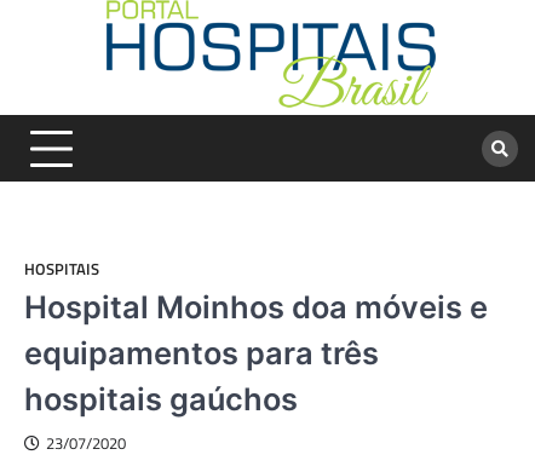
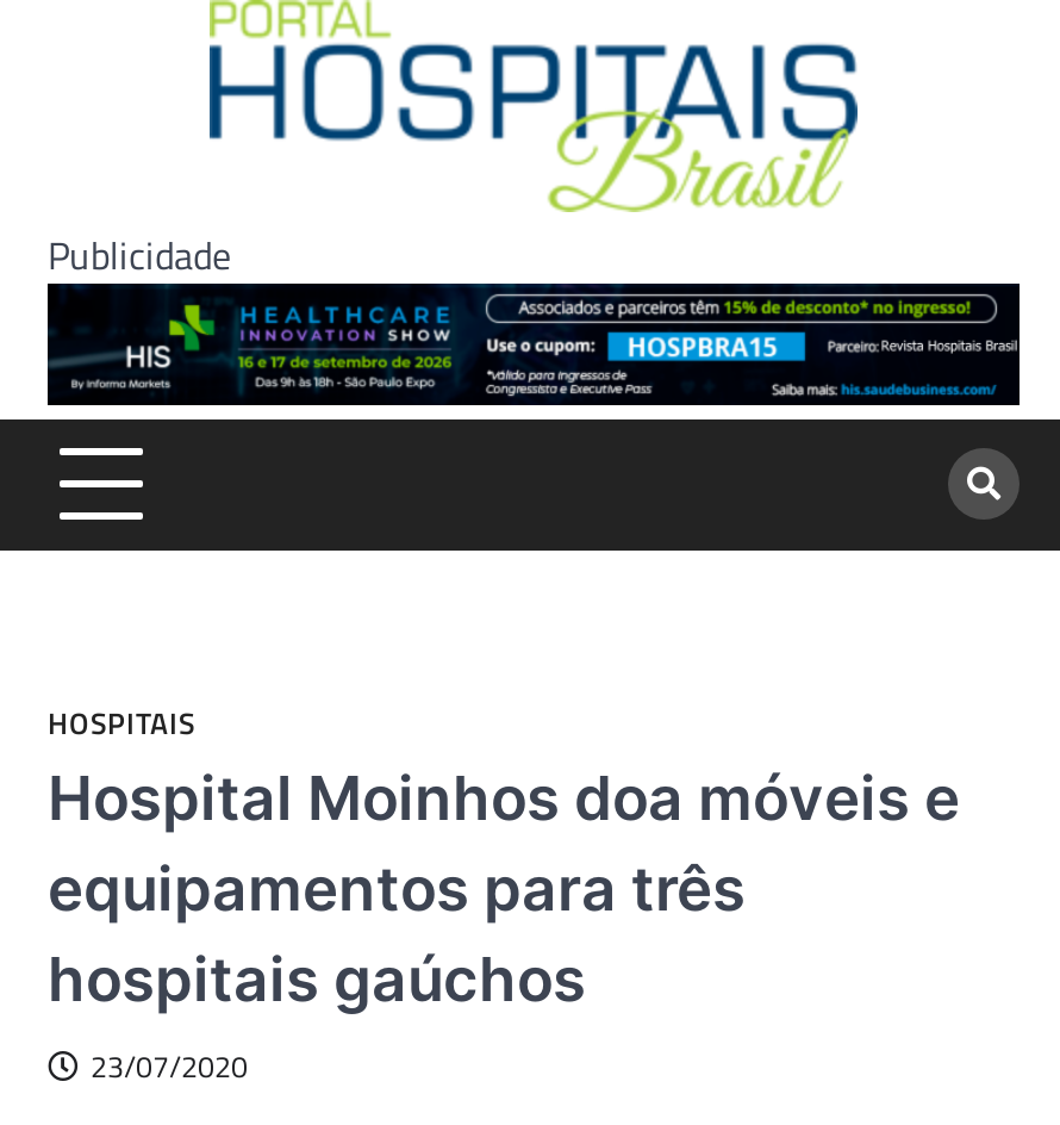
+ Publicidade
